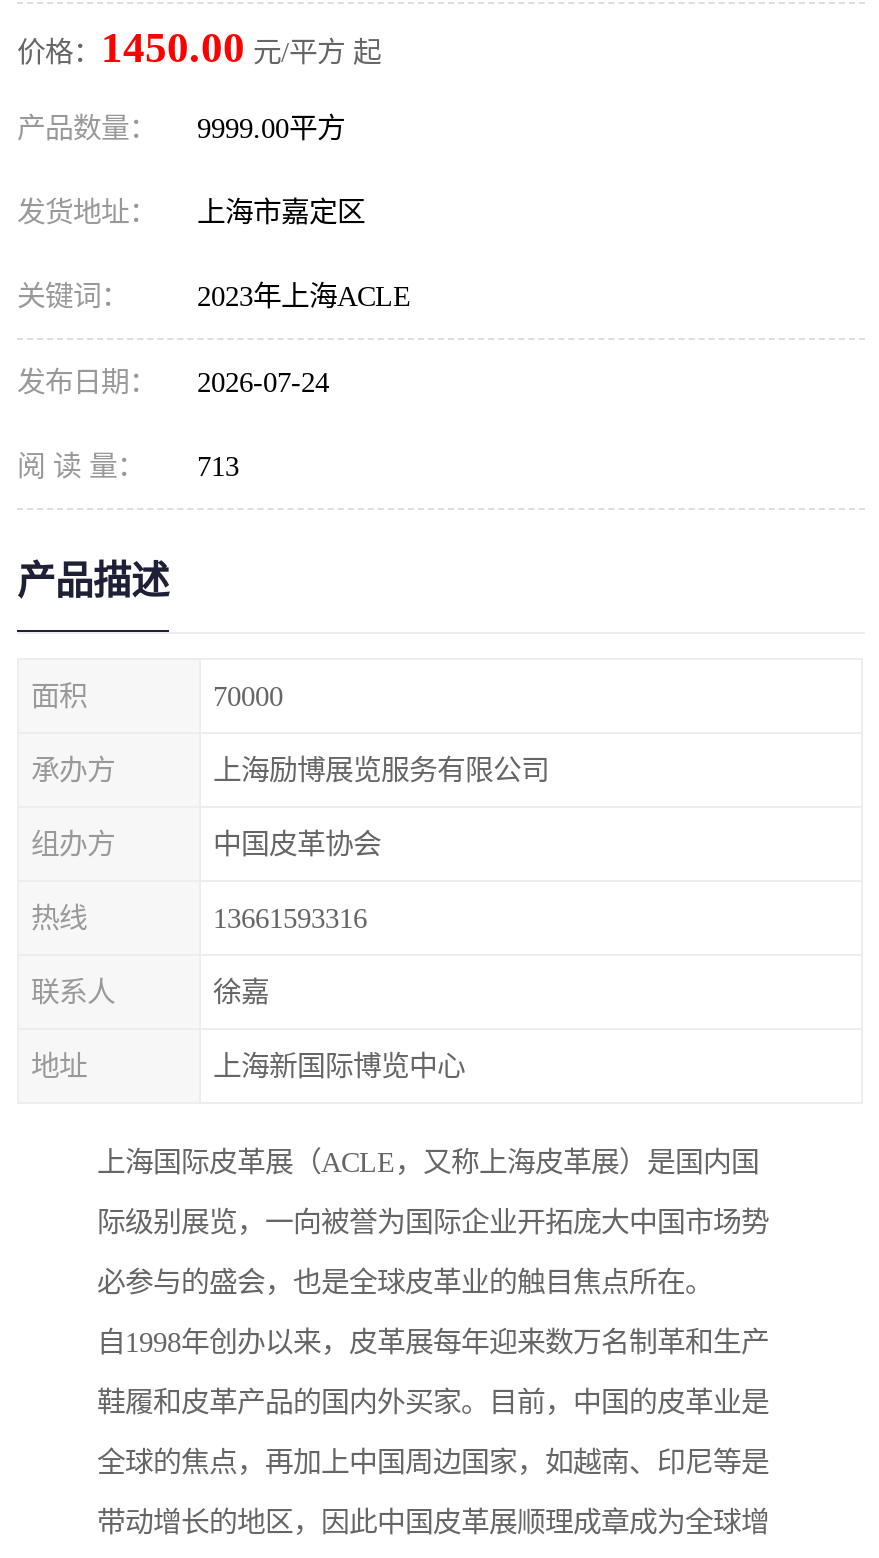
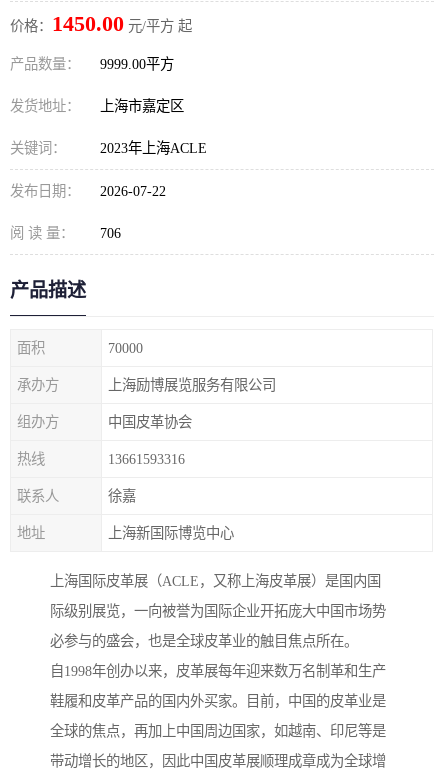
- 发布日期： 2026-07-24
+ 发布日期： 2026-07-22

- 阅 读 量： 713
+ 阅 读 量： 706
